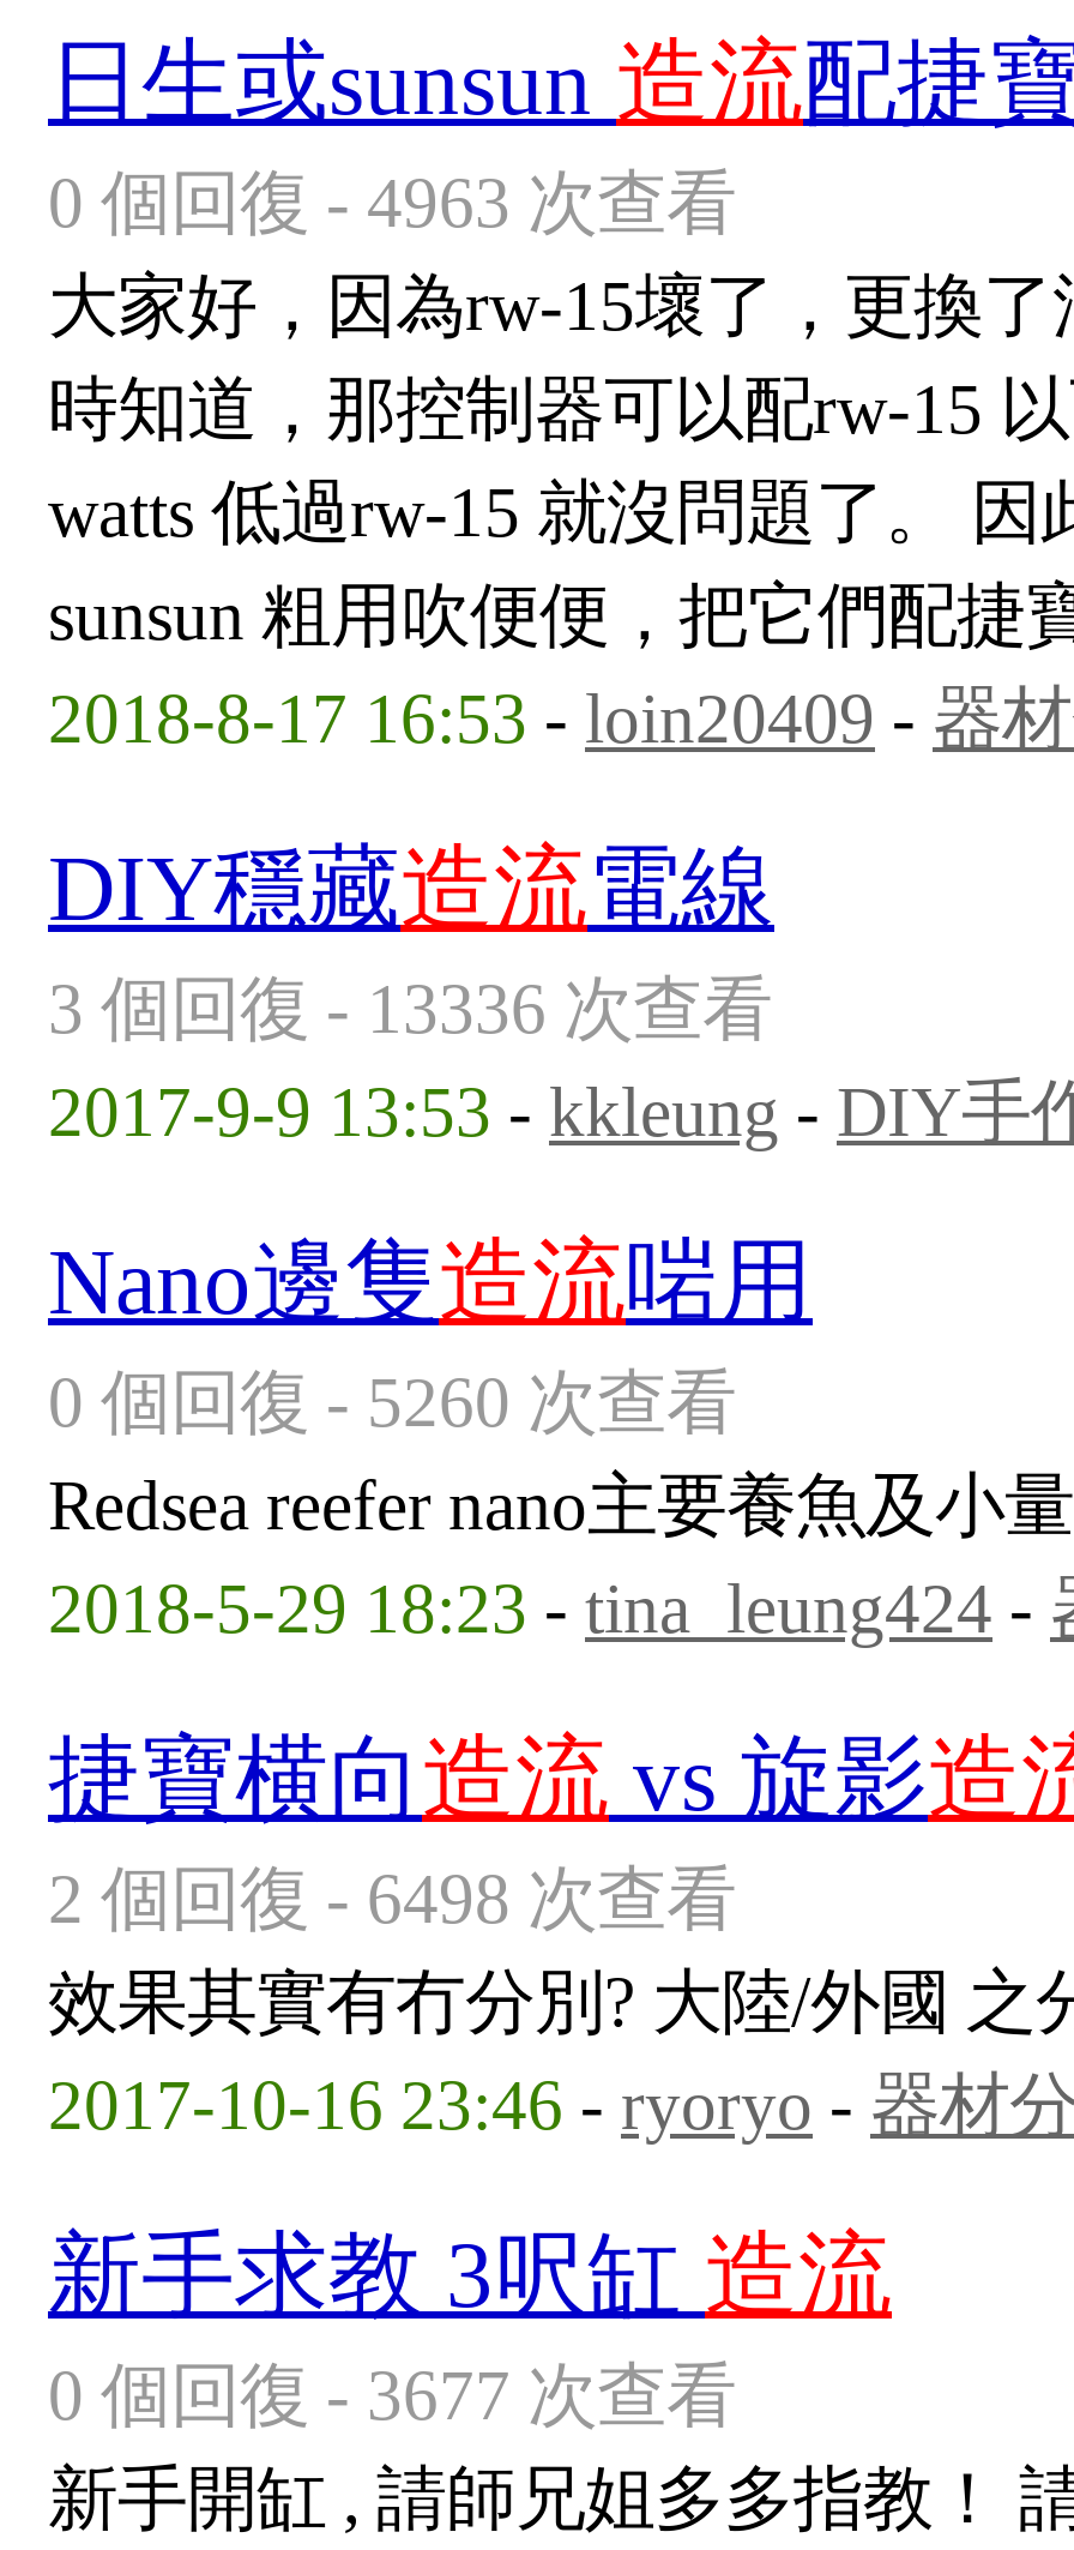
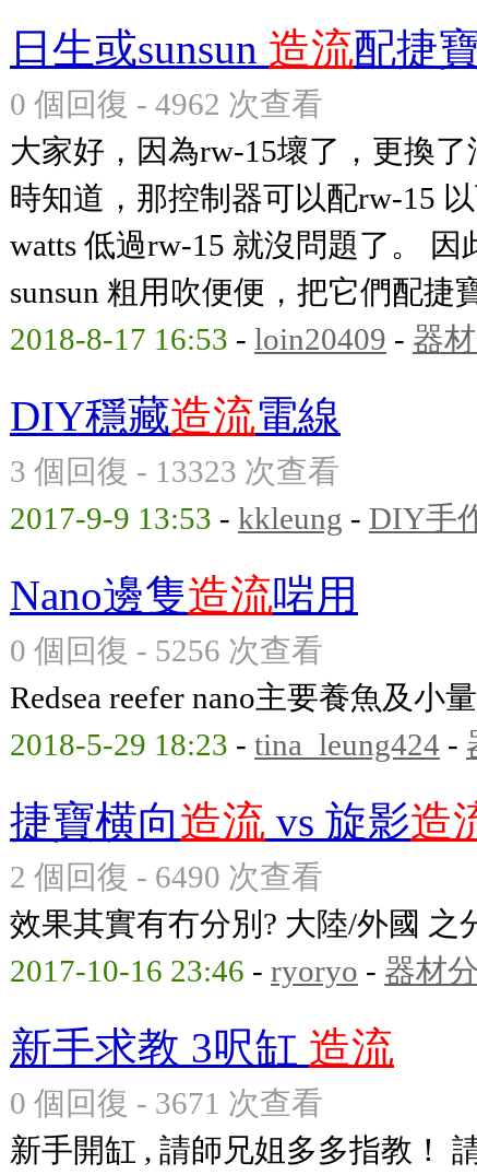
- 0 個回復 - 4963 次查看
+ 0 個回復 - 4962 次查看

- 3 個回復 - 13336 次查看
+ 3 個回復 - 13323 次查看

- 0 個回復 - 5260 次查看
+ 0 個回復 - 5256 次查看

- 2 個回復 - 6498 次查看
+ 2 個回復 - 6490 次查看

- 0 個回復 - 3677 次查看
+ 0 個回復 - 3671 次查看
